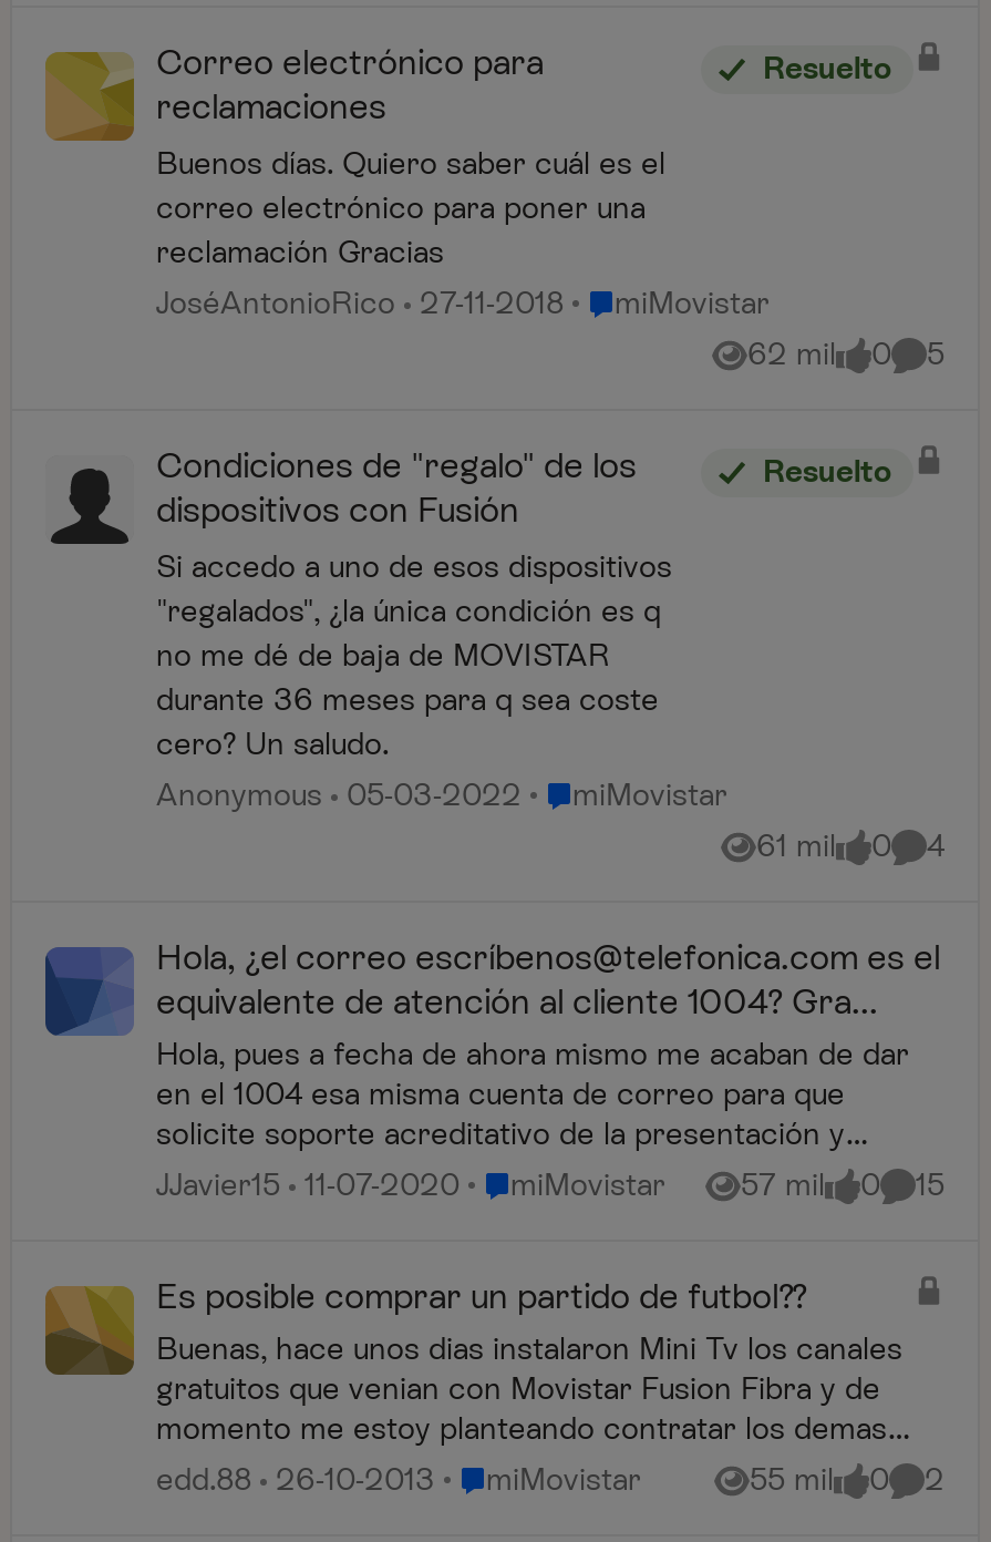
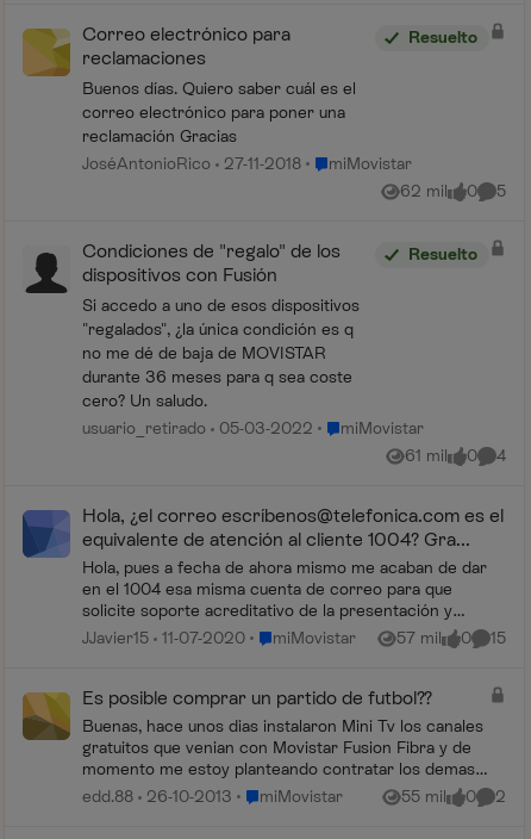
- Anonymous
+ usuario_retirado
